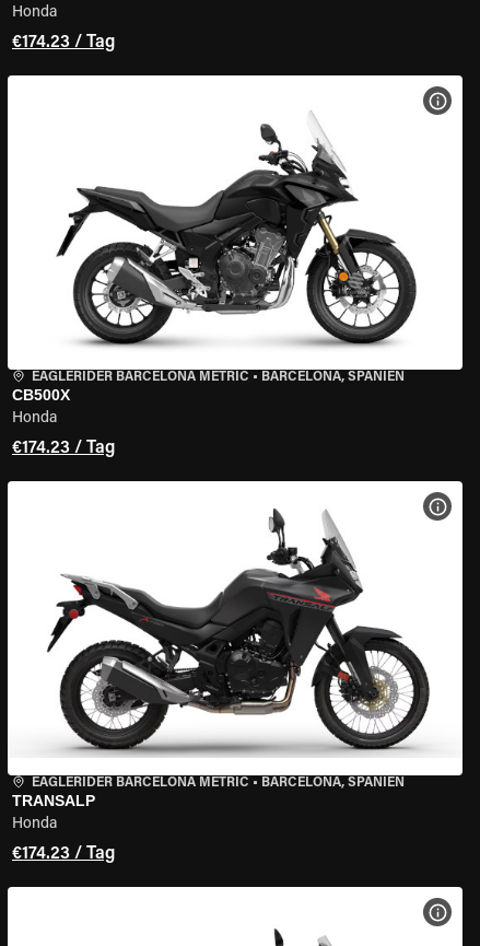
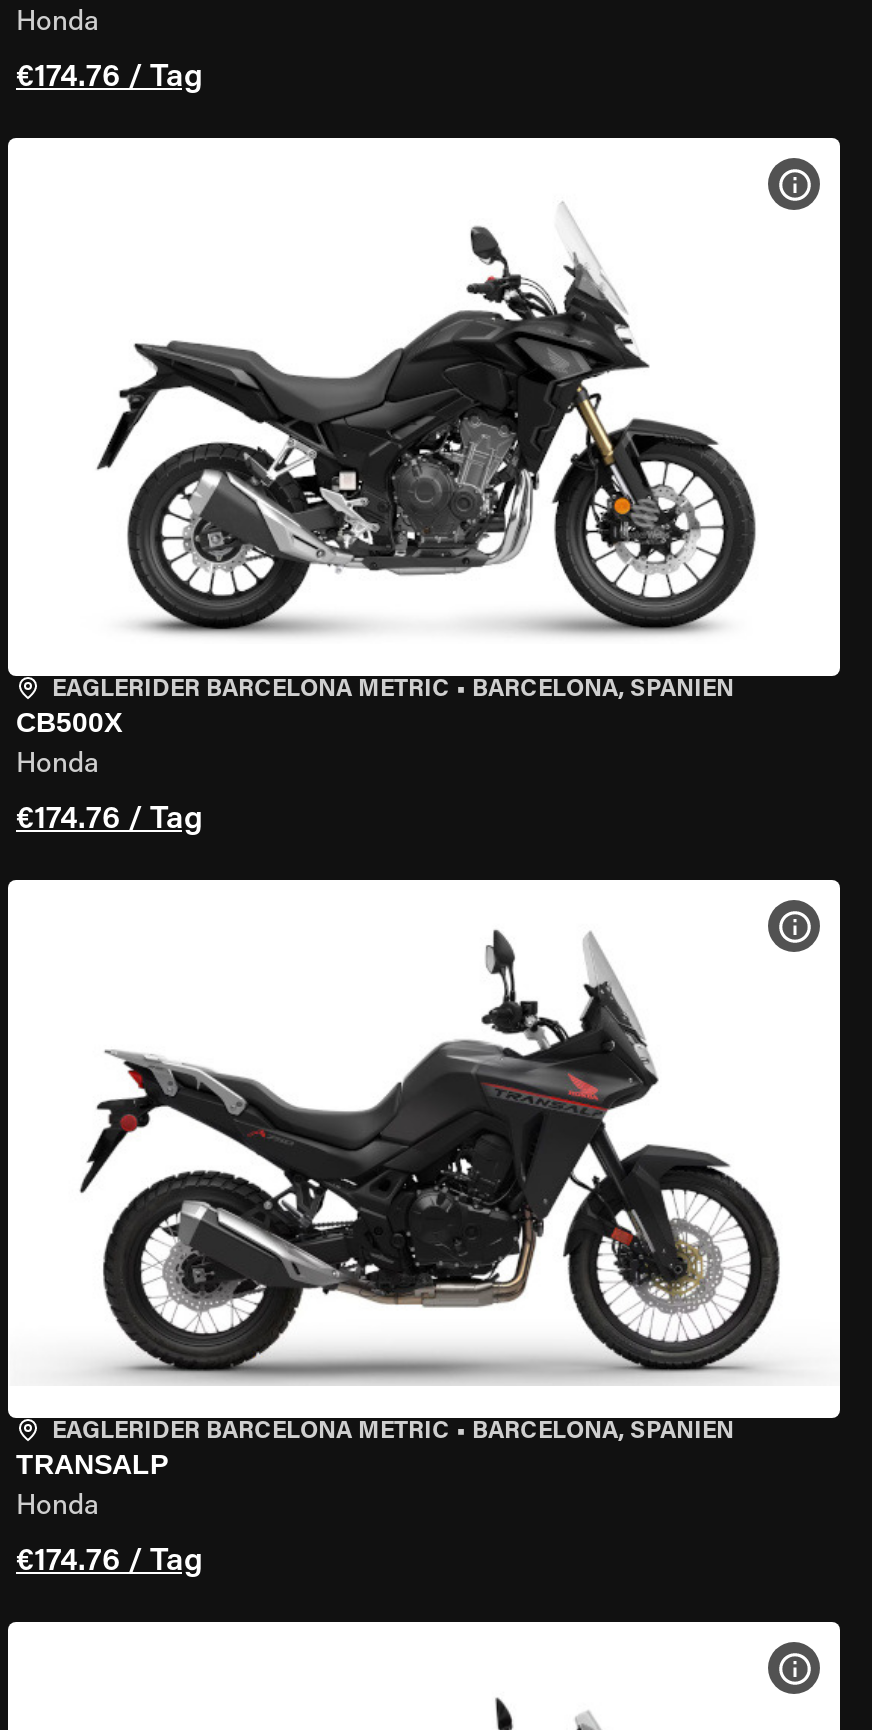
- €174.23 / Tag
+ €174.76 / Tag

- €174.23 / Tag
+ €174.76 / Tag

- €174.23 / Tag
+ €174.76 / Tag
